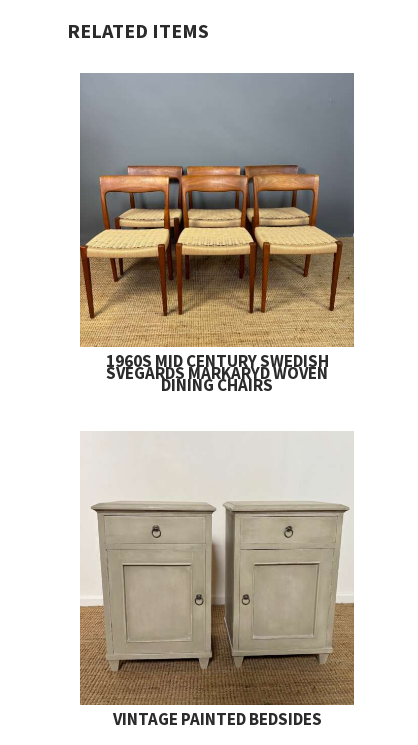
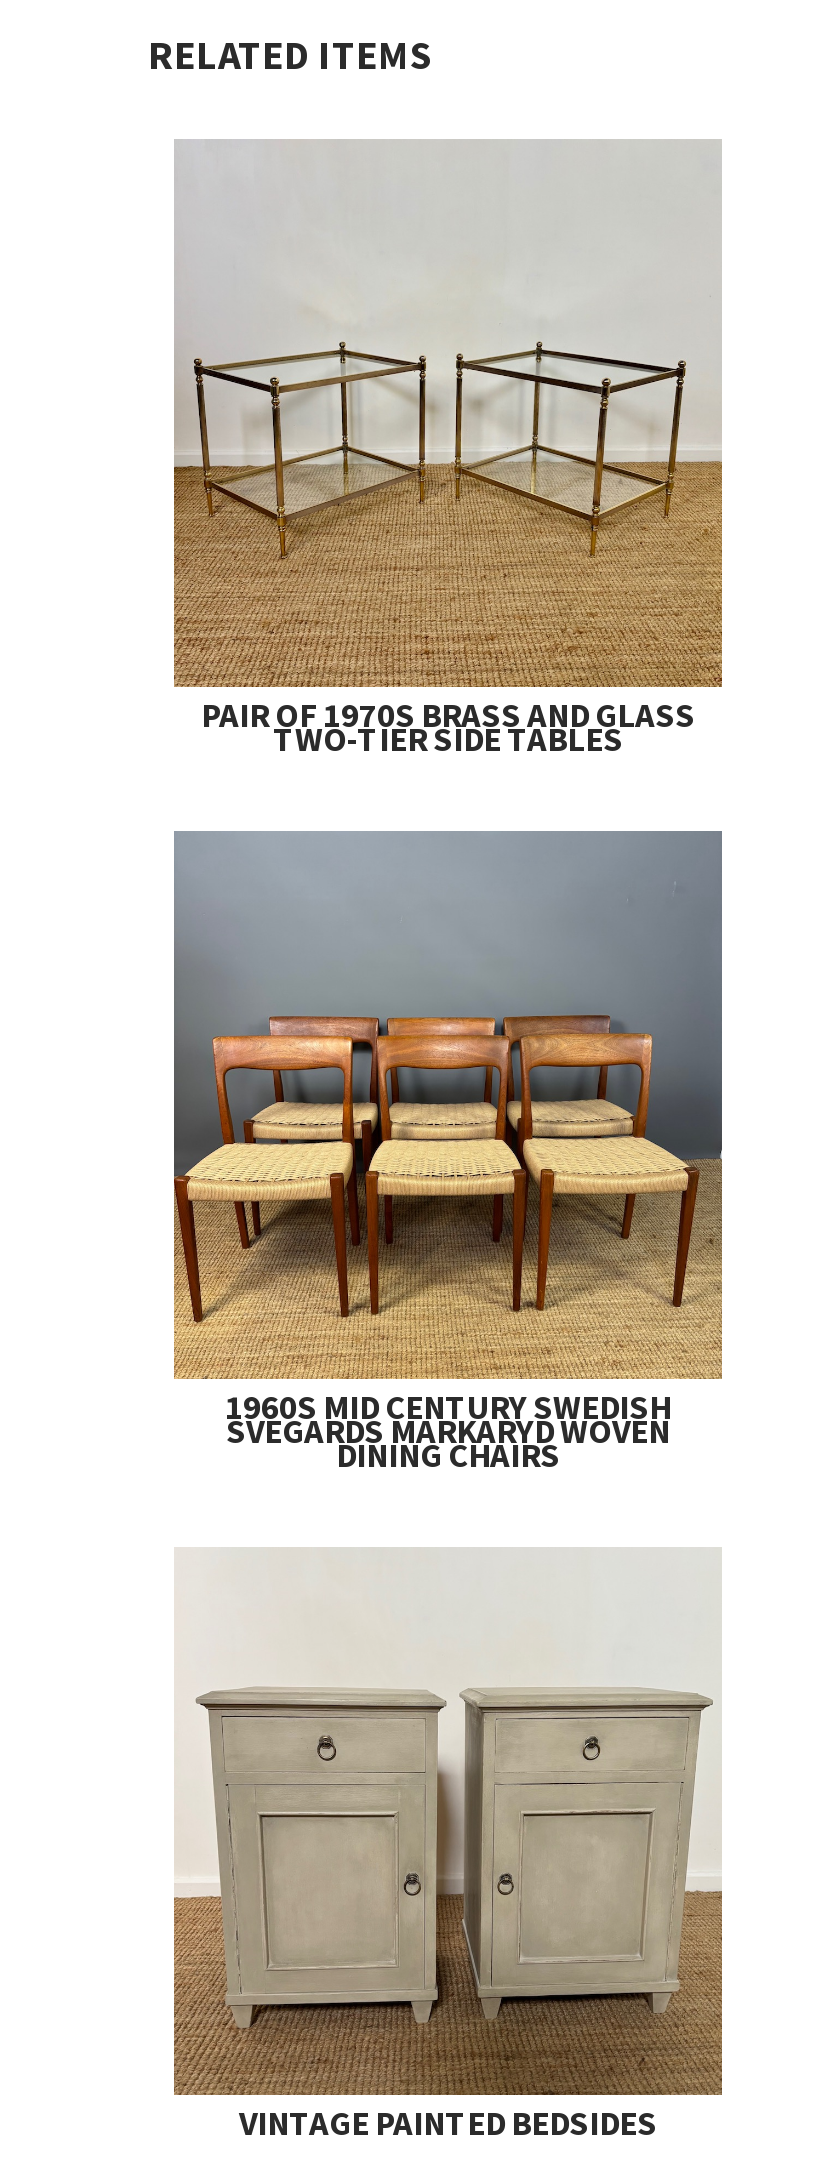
+ [image]
+ PAIR OF 1970S BRASS AND GLASS
+ TWO-TIER SIDE TABLES
